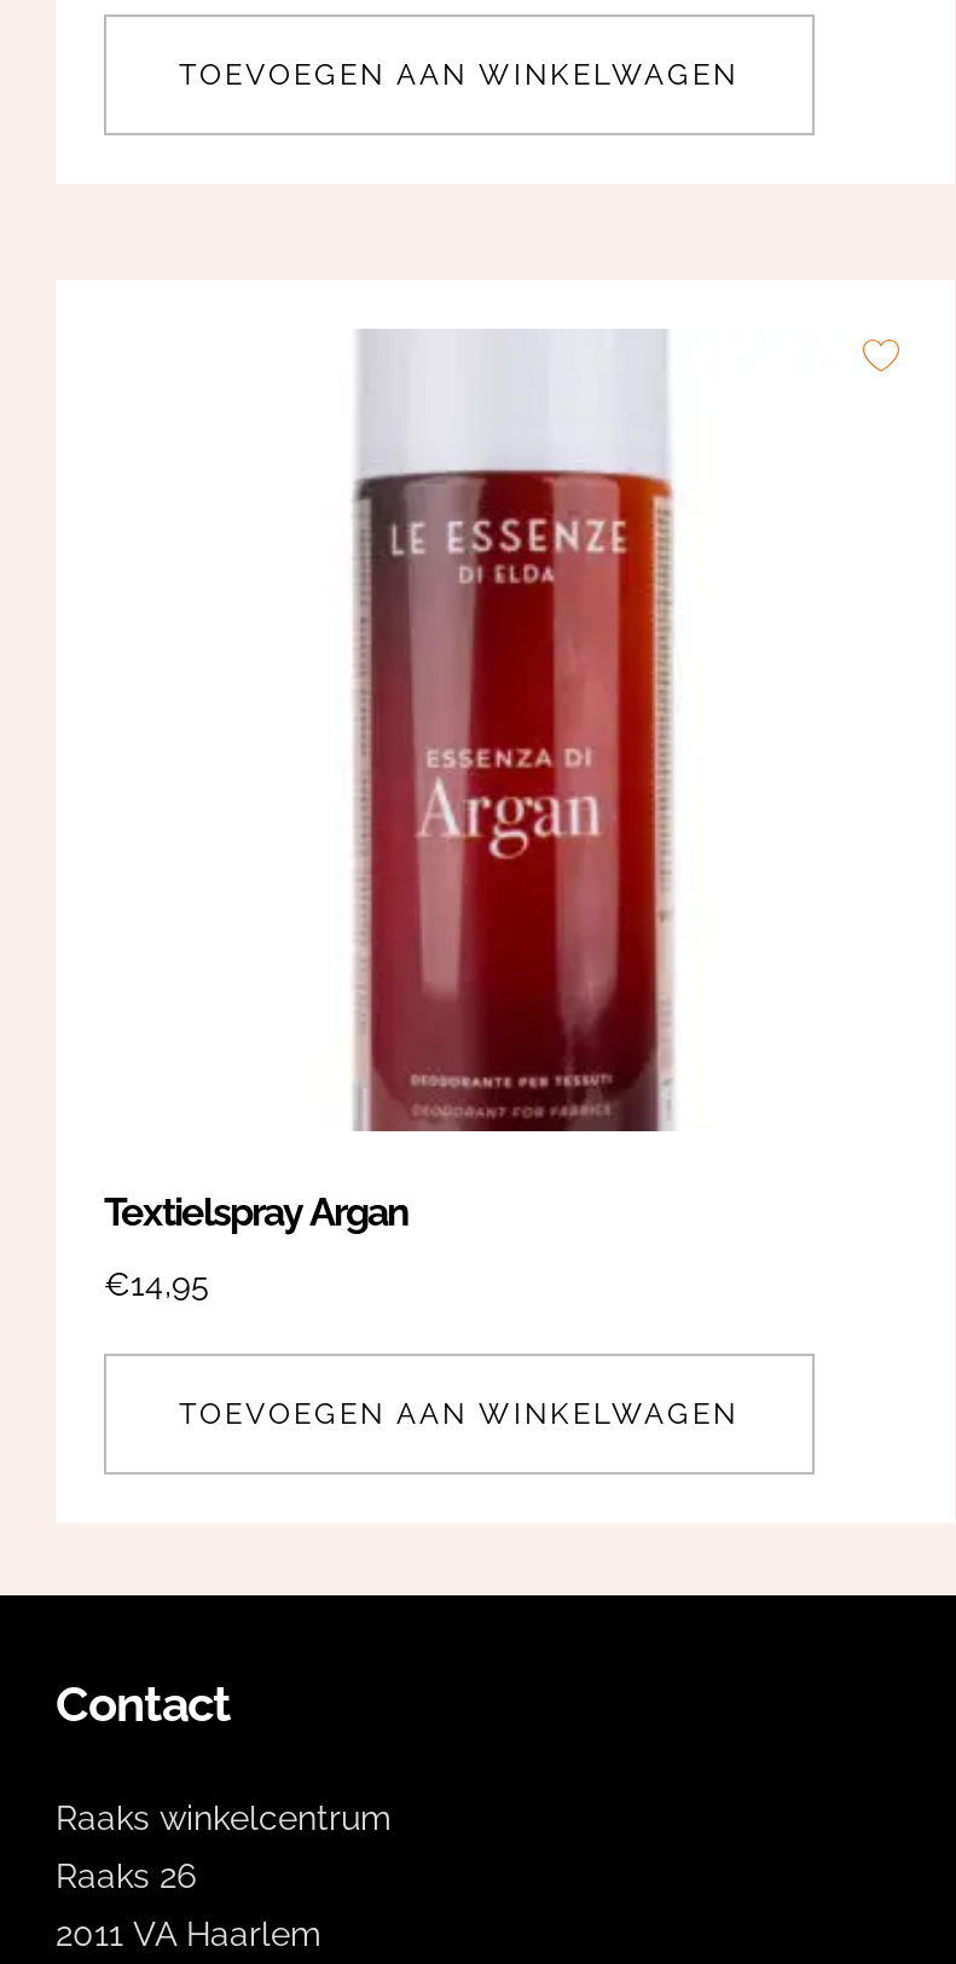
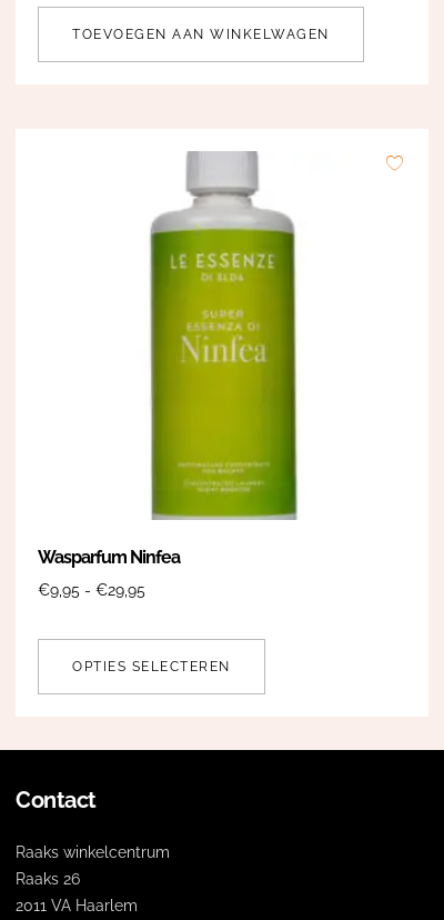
- [image]
- Textielspray Argan
+ [image]
+ Wasparfum Ninfea

- €14,95
+ €9,95 - €29,95

- TOEVOEGEN AAN WINKELWAGEN
+ OPTIES SELECTEREN
